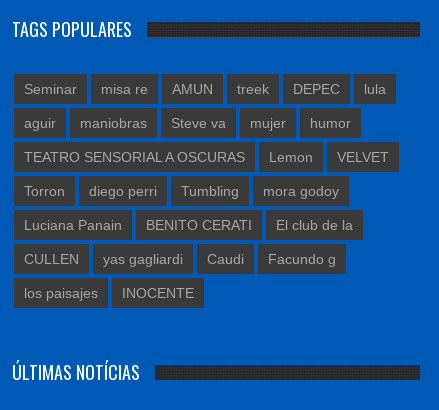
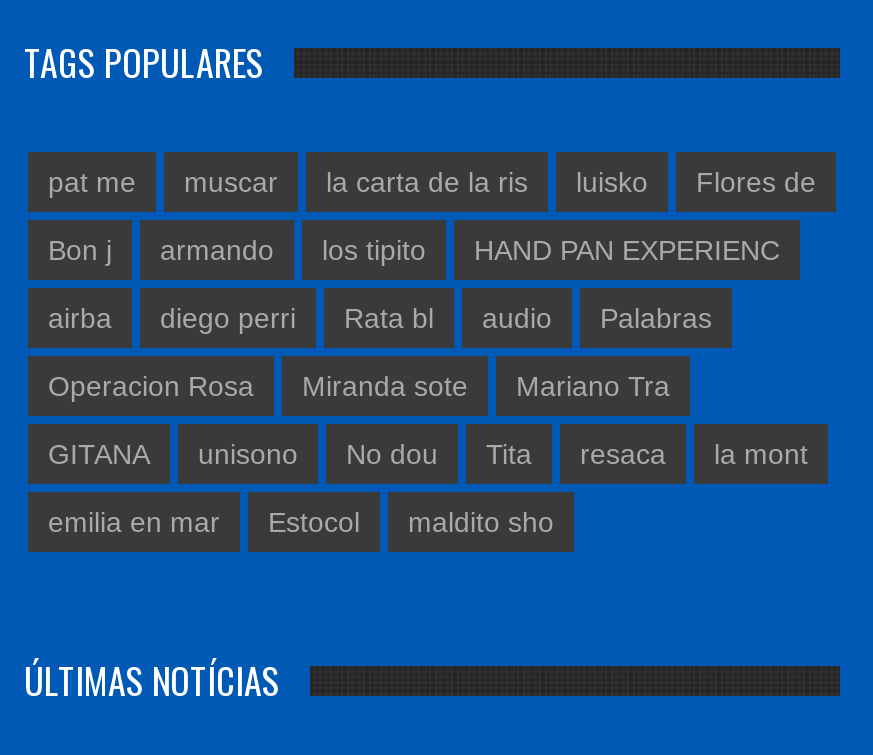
- Seminar
- misa re
- AMUN
- treek
- DEPEC
- lula
- aguir
- maniobras
- Steve va
- mujer
- humor
- TEATRO SENSORIAL A OSCURAS
- Lemon
- VELVET
- Torron
+ pat me
+ muscar
+ la carta de la ris
+ luisko
+ Flores de
+ Bon j
+ armando
+ los tipito
+ HAND PAN EXPERIENC
+ airba

- Tumbling
- mora godoy
+ Rata bl
+ audio
+ Palabras

- Luciana Panain
- BENITO CERATI
- El club de la
+ Operacion Rosa
+ Miranda sote
+ Mariano Tra

- CULLEN
- yas gagliardi
- Caudi
- Facundo g
+ GITANA
+ unisono
+ No dou
+ Tita
+ resaca
+ la mont

- los paisajes
- INOCENTE
+ emilia en mar
+ Estocol
+ maldito sho
